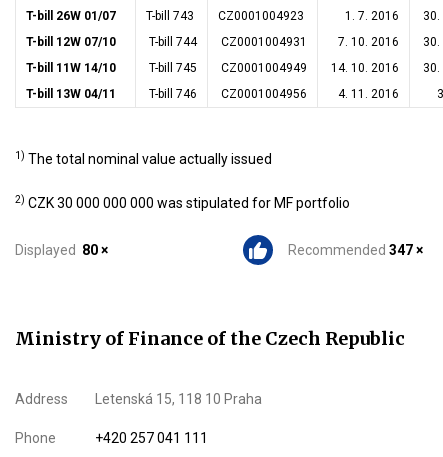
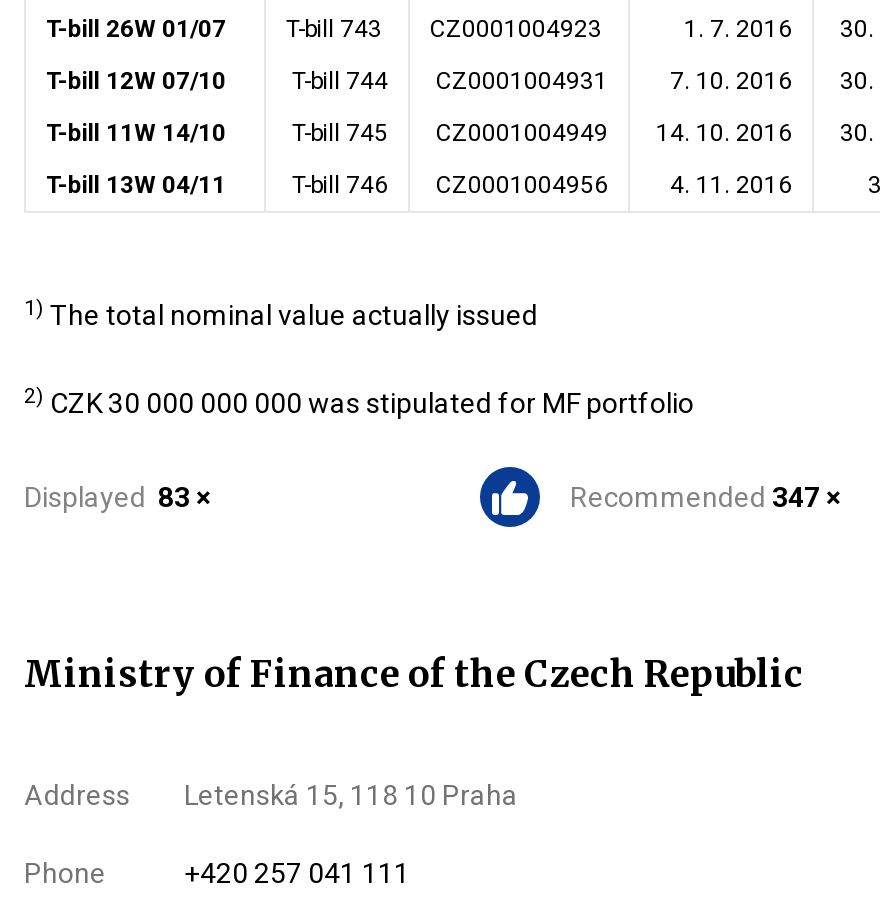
- Displayed 80 ×
+ Displayed 83 ×
